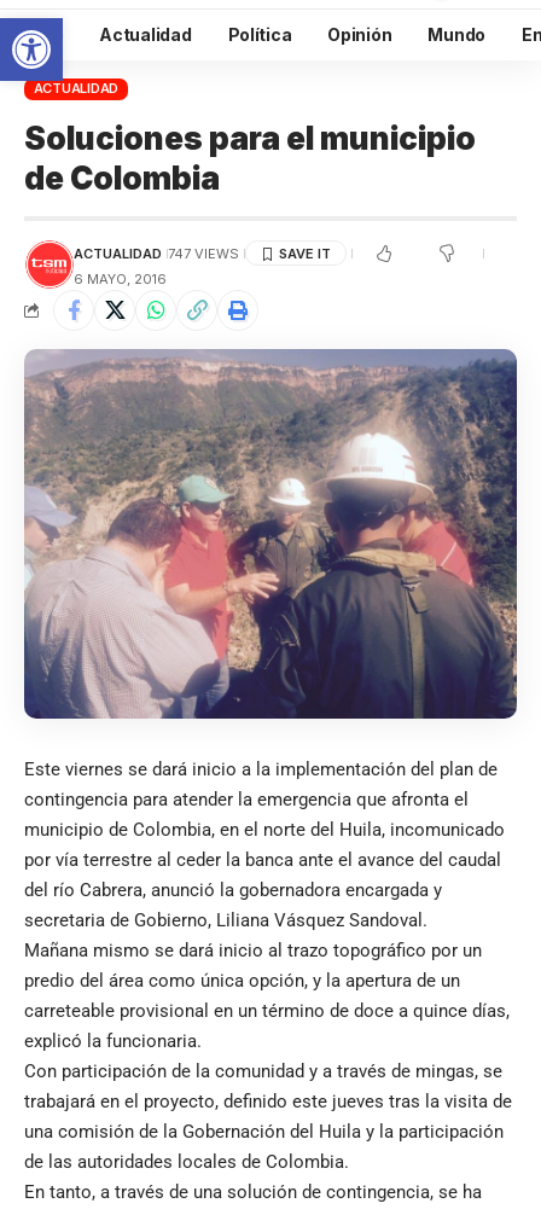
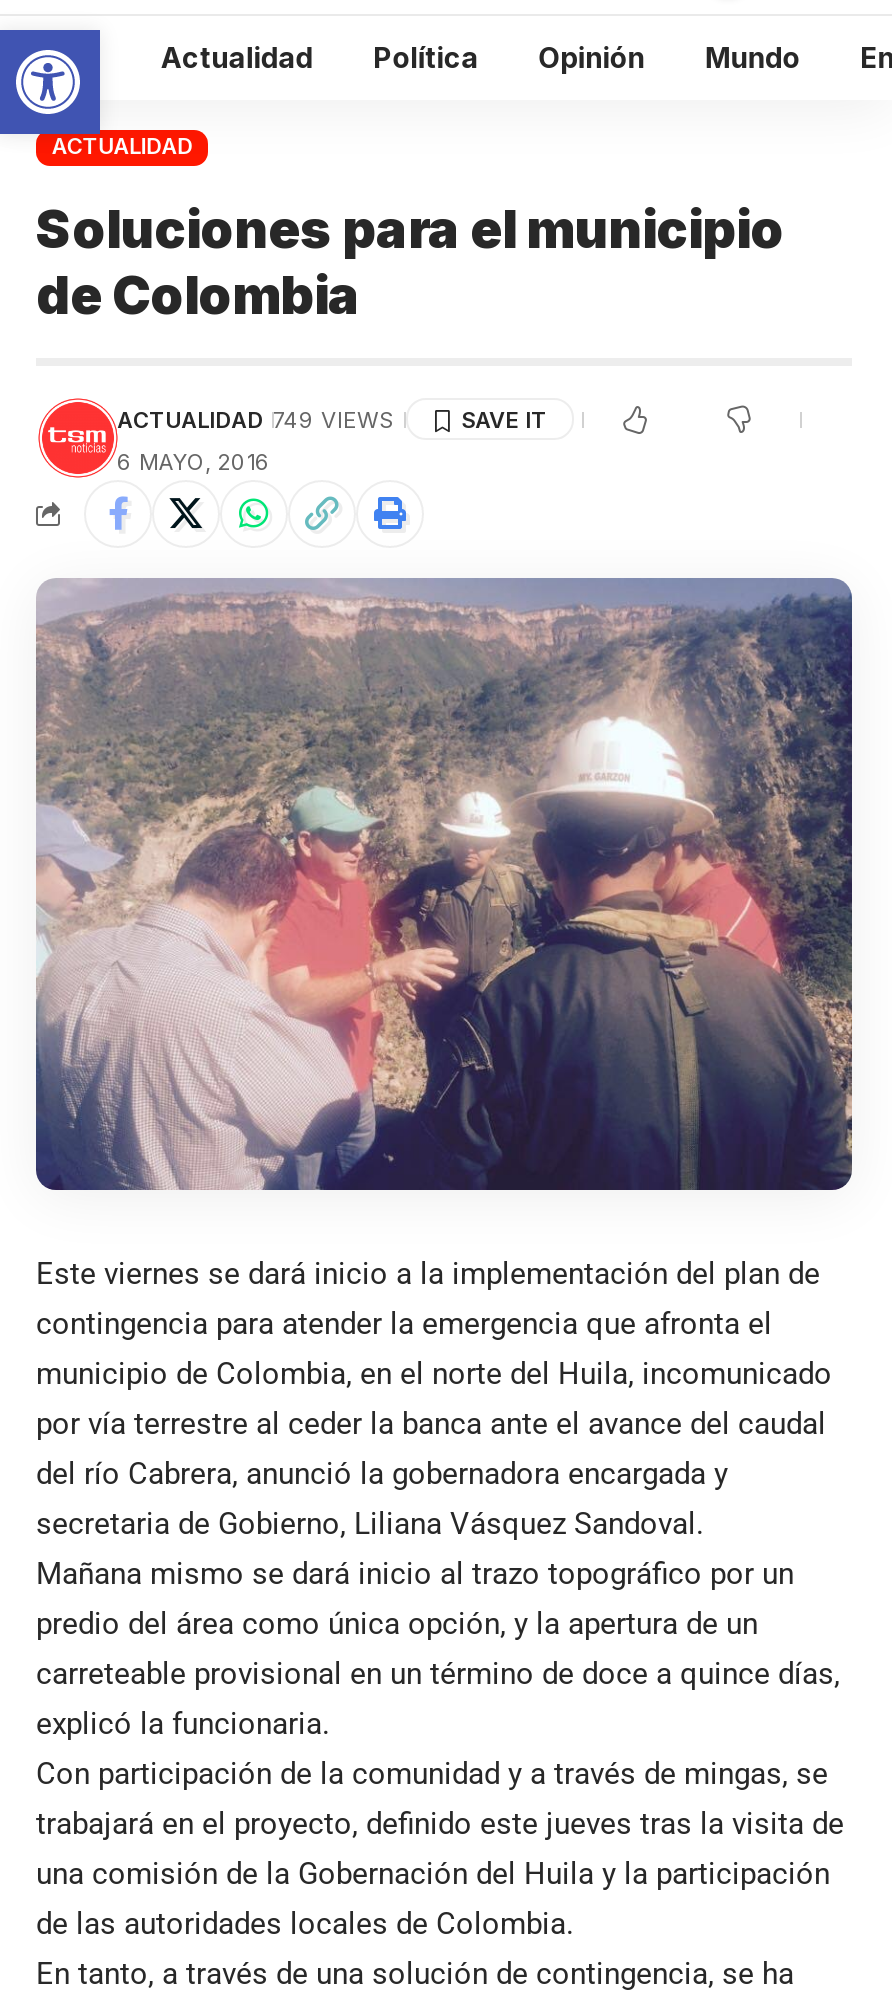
- ACTUALIDAD 747 VIEWS
+ ACTUALIDAD 749 VIEWS
